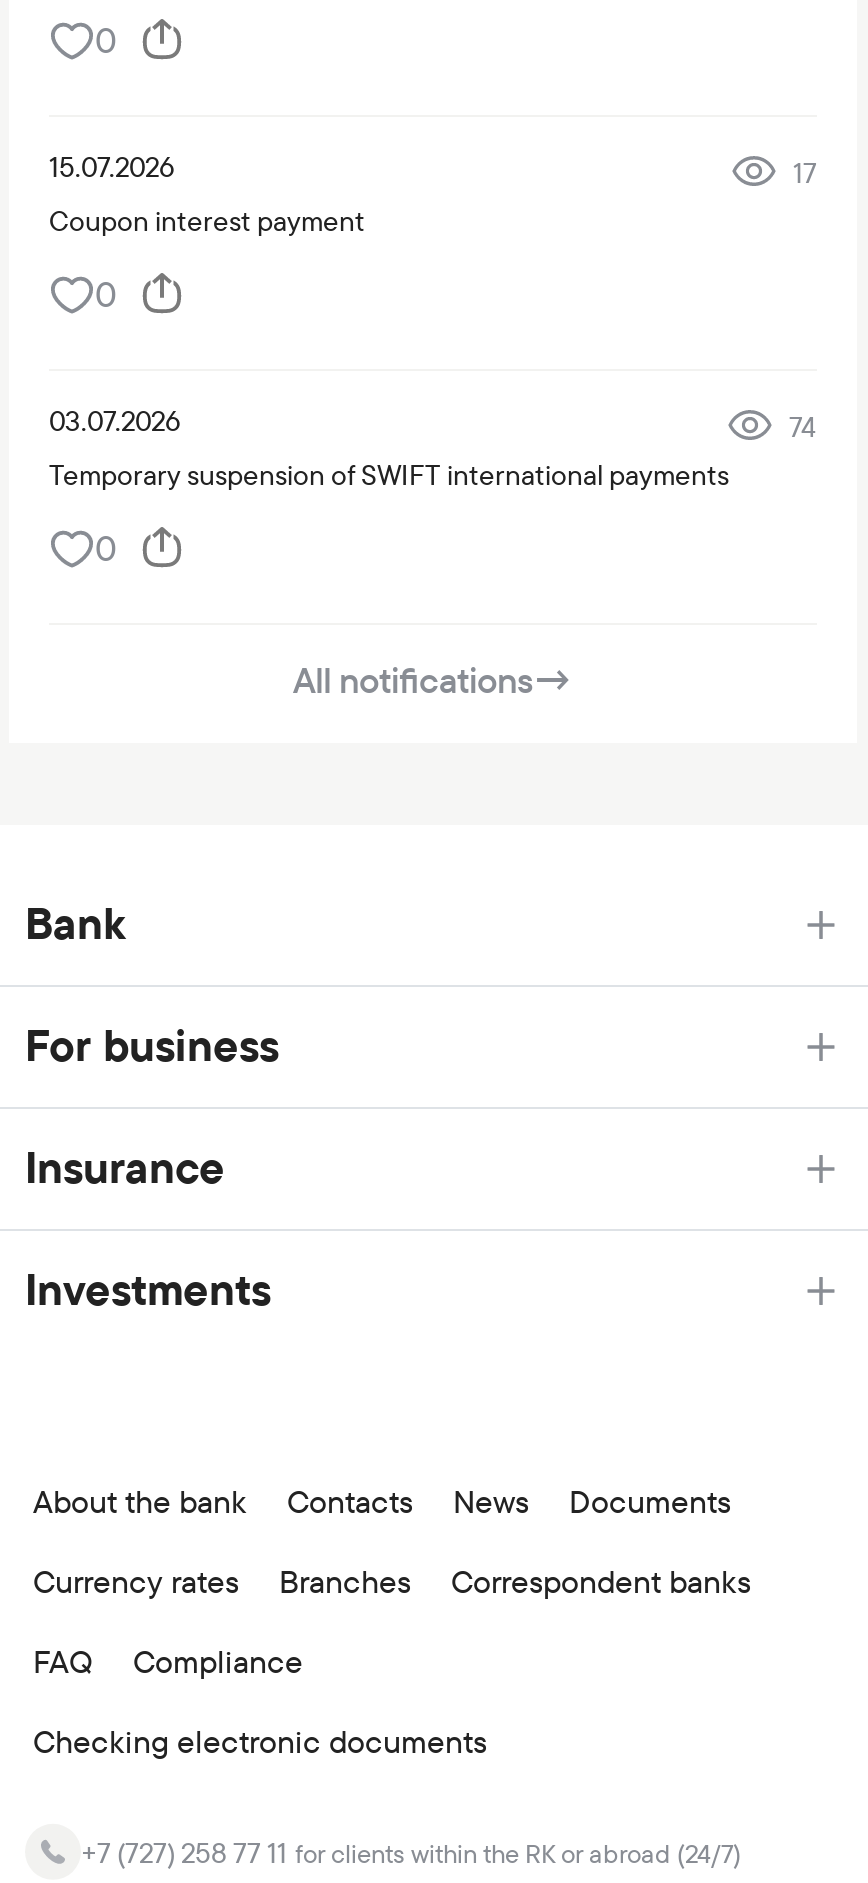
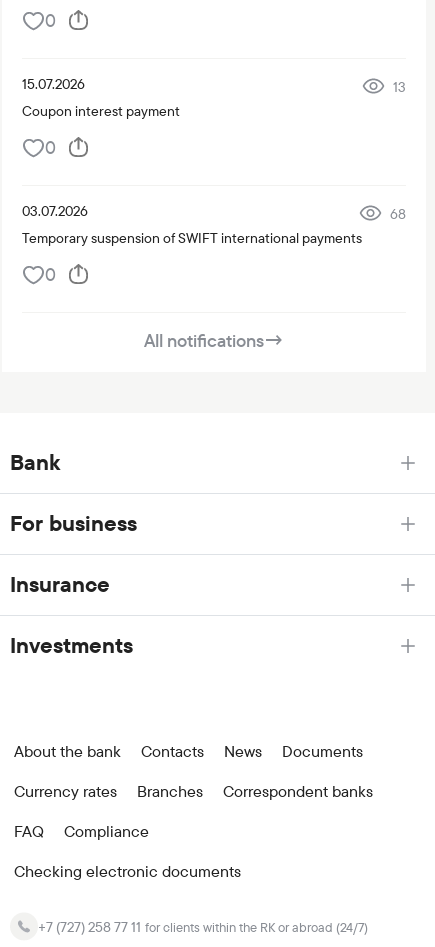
- 17
+ 13

- 74
+ 68
